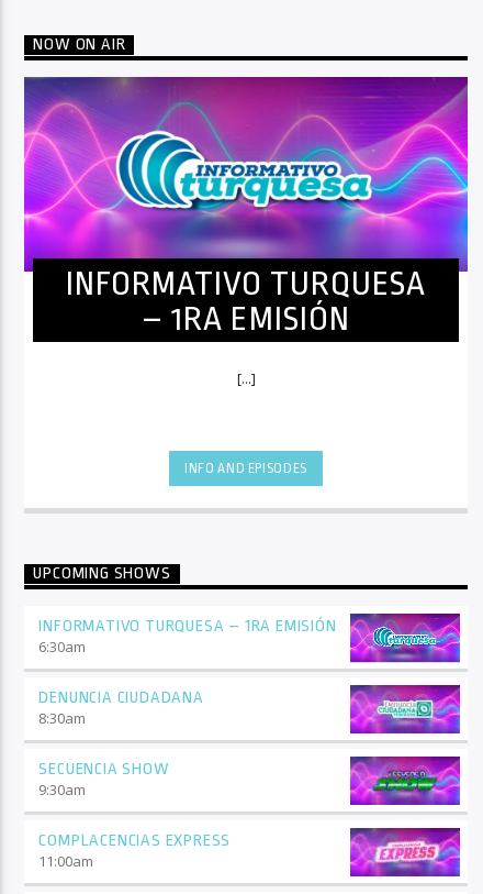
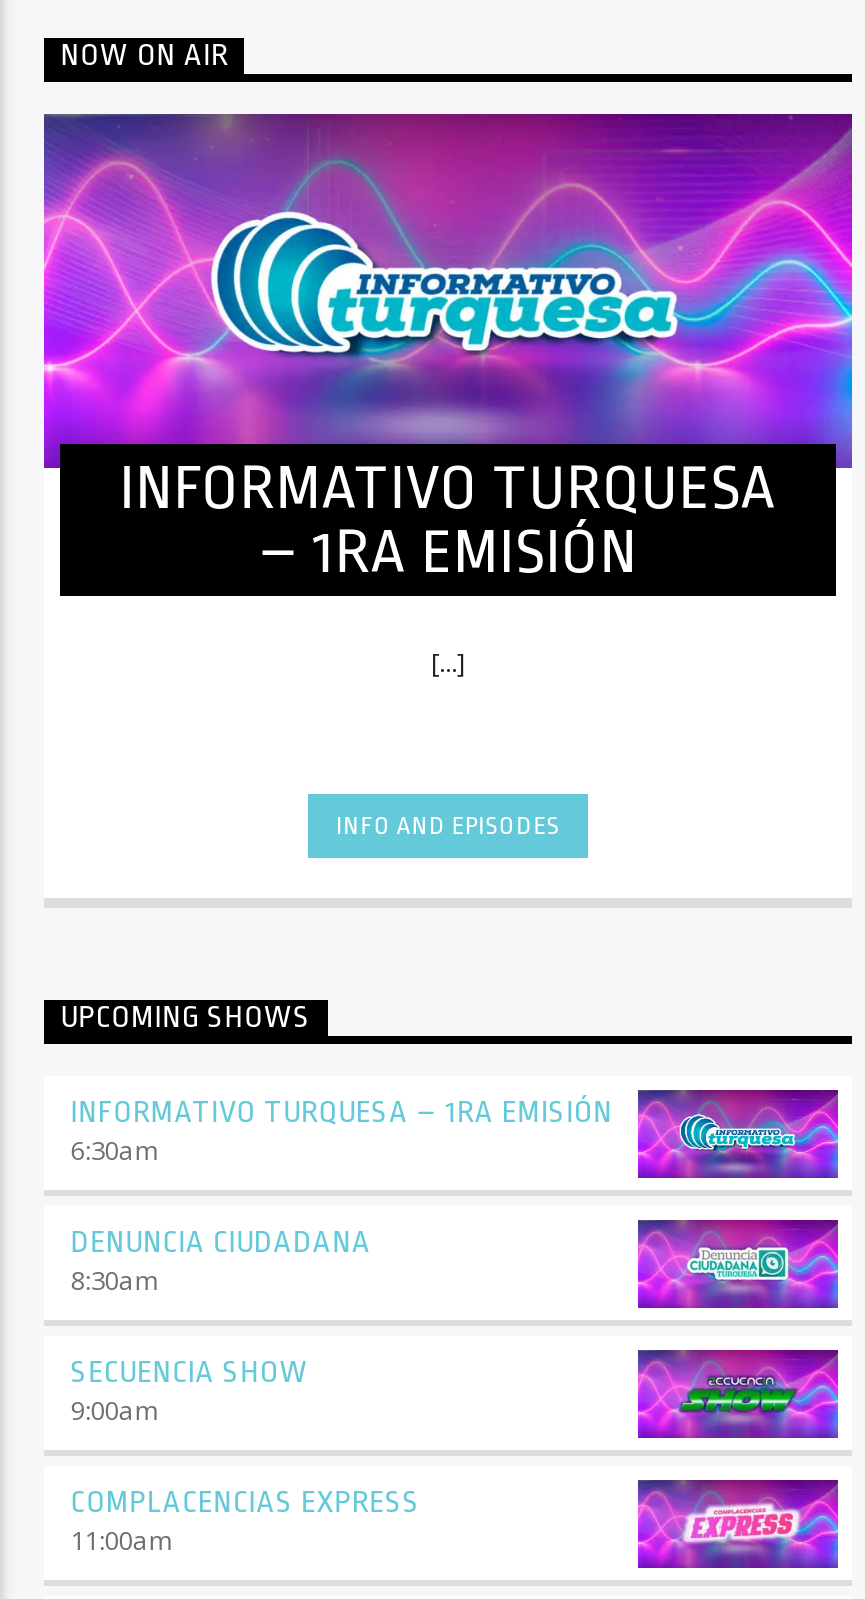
- 9:30am
+ 9:00am
